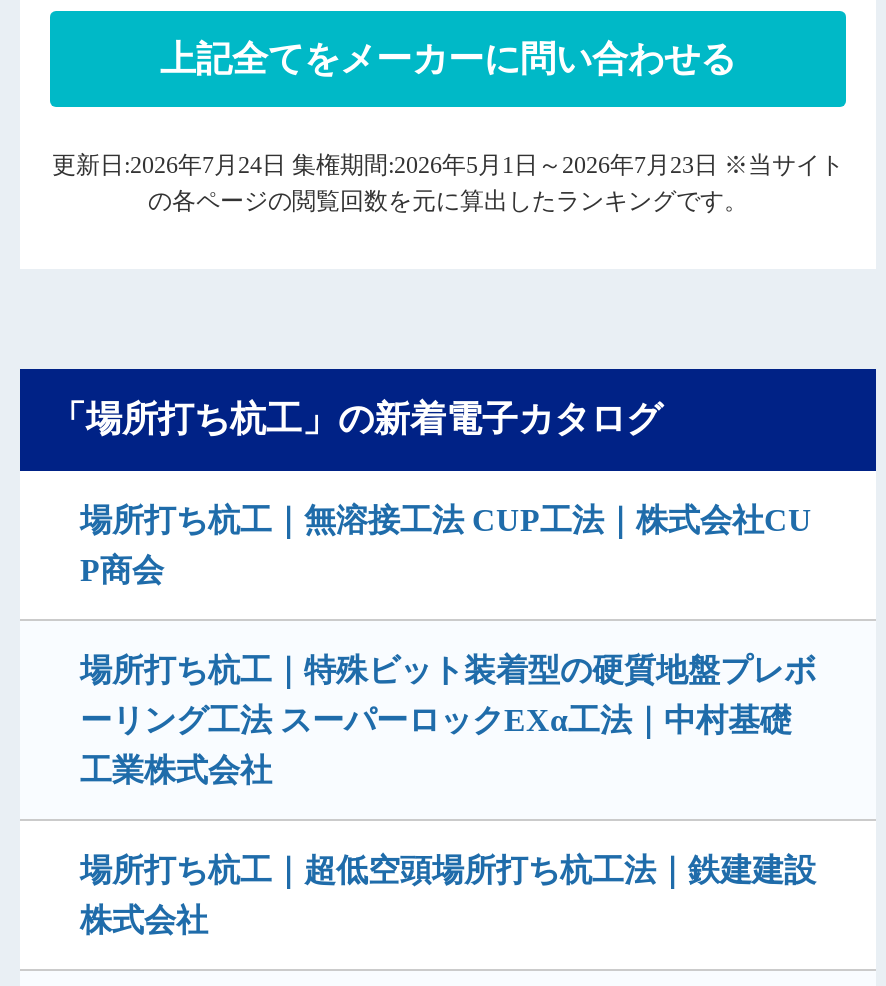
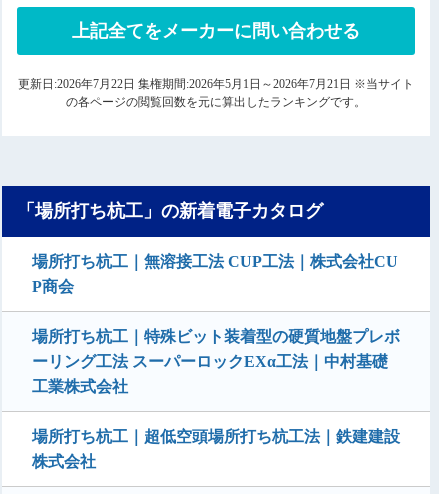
- 更新日:2026年7月24日 集権期間:2026年5月1日～2026年7月23日 ※当サイト
+ 更新日:2026年7月22日 集権期間:2026年5月1日～2026年7月21日 ※当サイト
